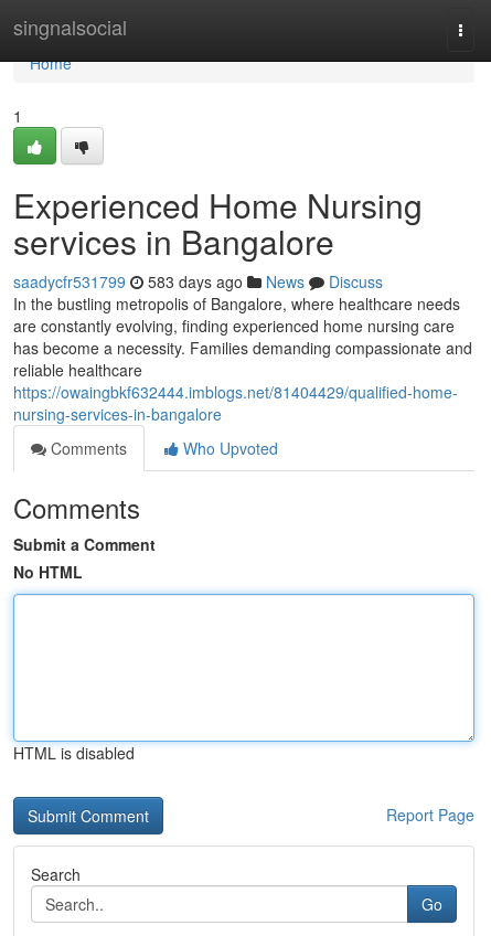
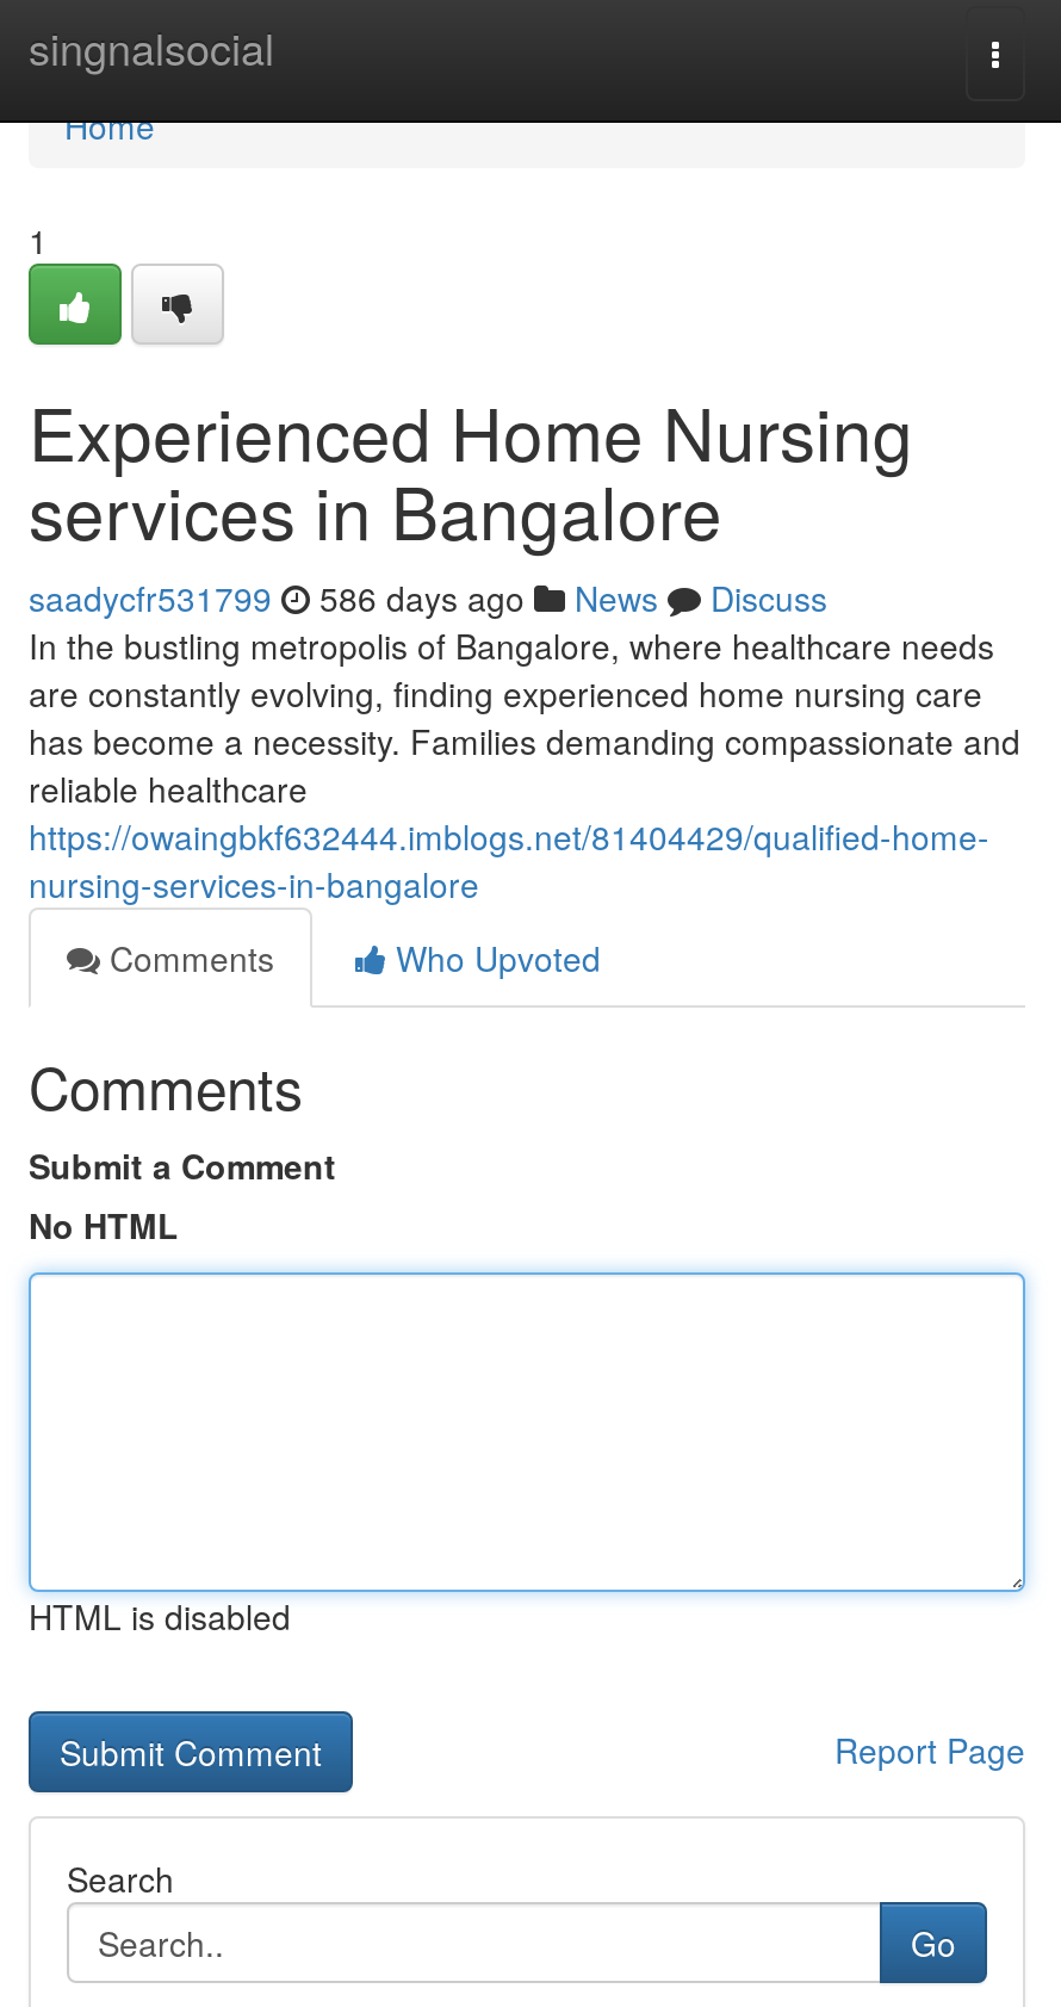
- saadycfr531799 583 days ago News Discuss
+ saadycfr531799 586 days ago News Discuss
